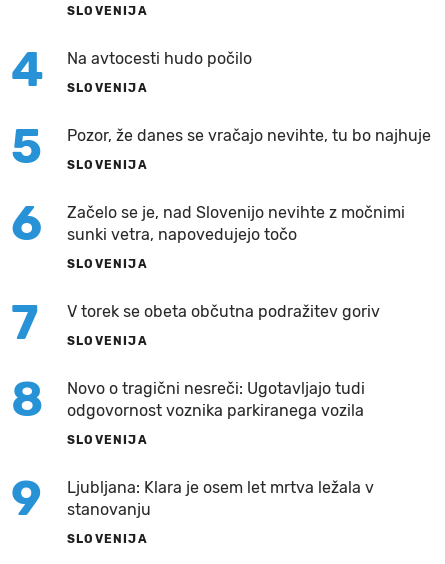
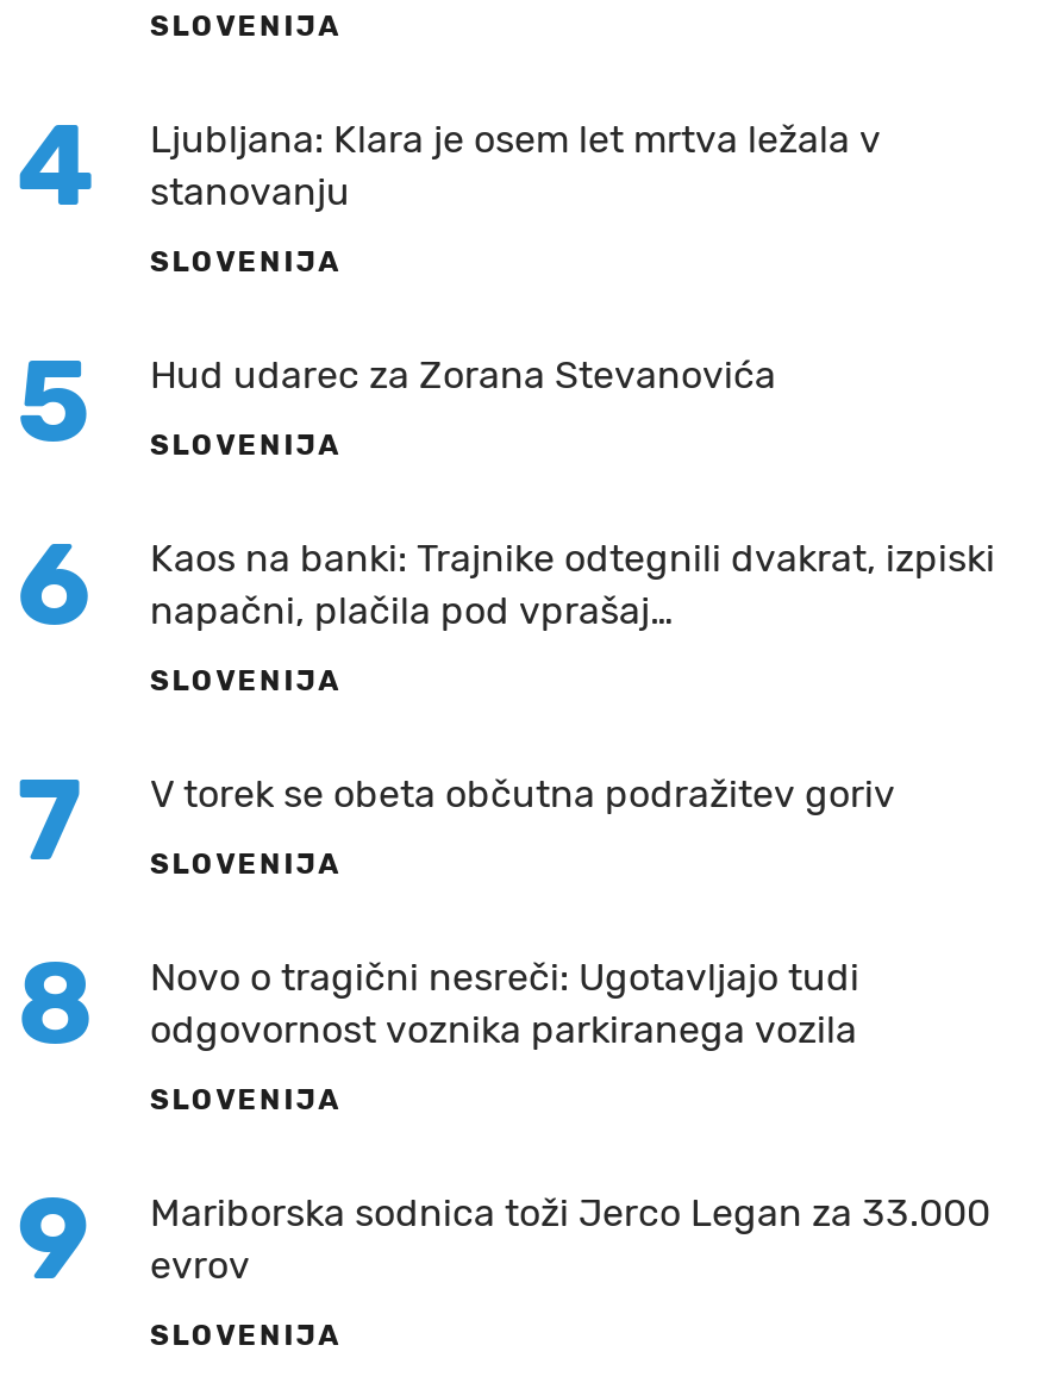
- Na avtocesti hudo počilo

- Pozor, že danes se vračajo nevihte, tu bo najhuje
+ Hud udarec za Zorana Stevanovića

- Začelo se je, nad Slovenijo nevihte z močnimi
- sunki vetra, napovedujejo točo
+ Kaos na banki: Trajnike odtegnili dvakrat, izpiski
+ napačni, plačila pod vprašaj…

moved up: Ljubljana: Klara je osem let mrtva ležala v | stanovanju

+ Mariborska sodnica toži Jerco Legan za 33.000
+ evrov
